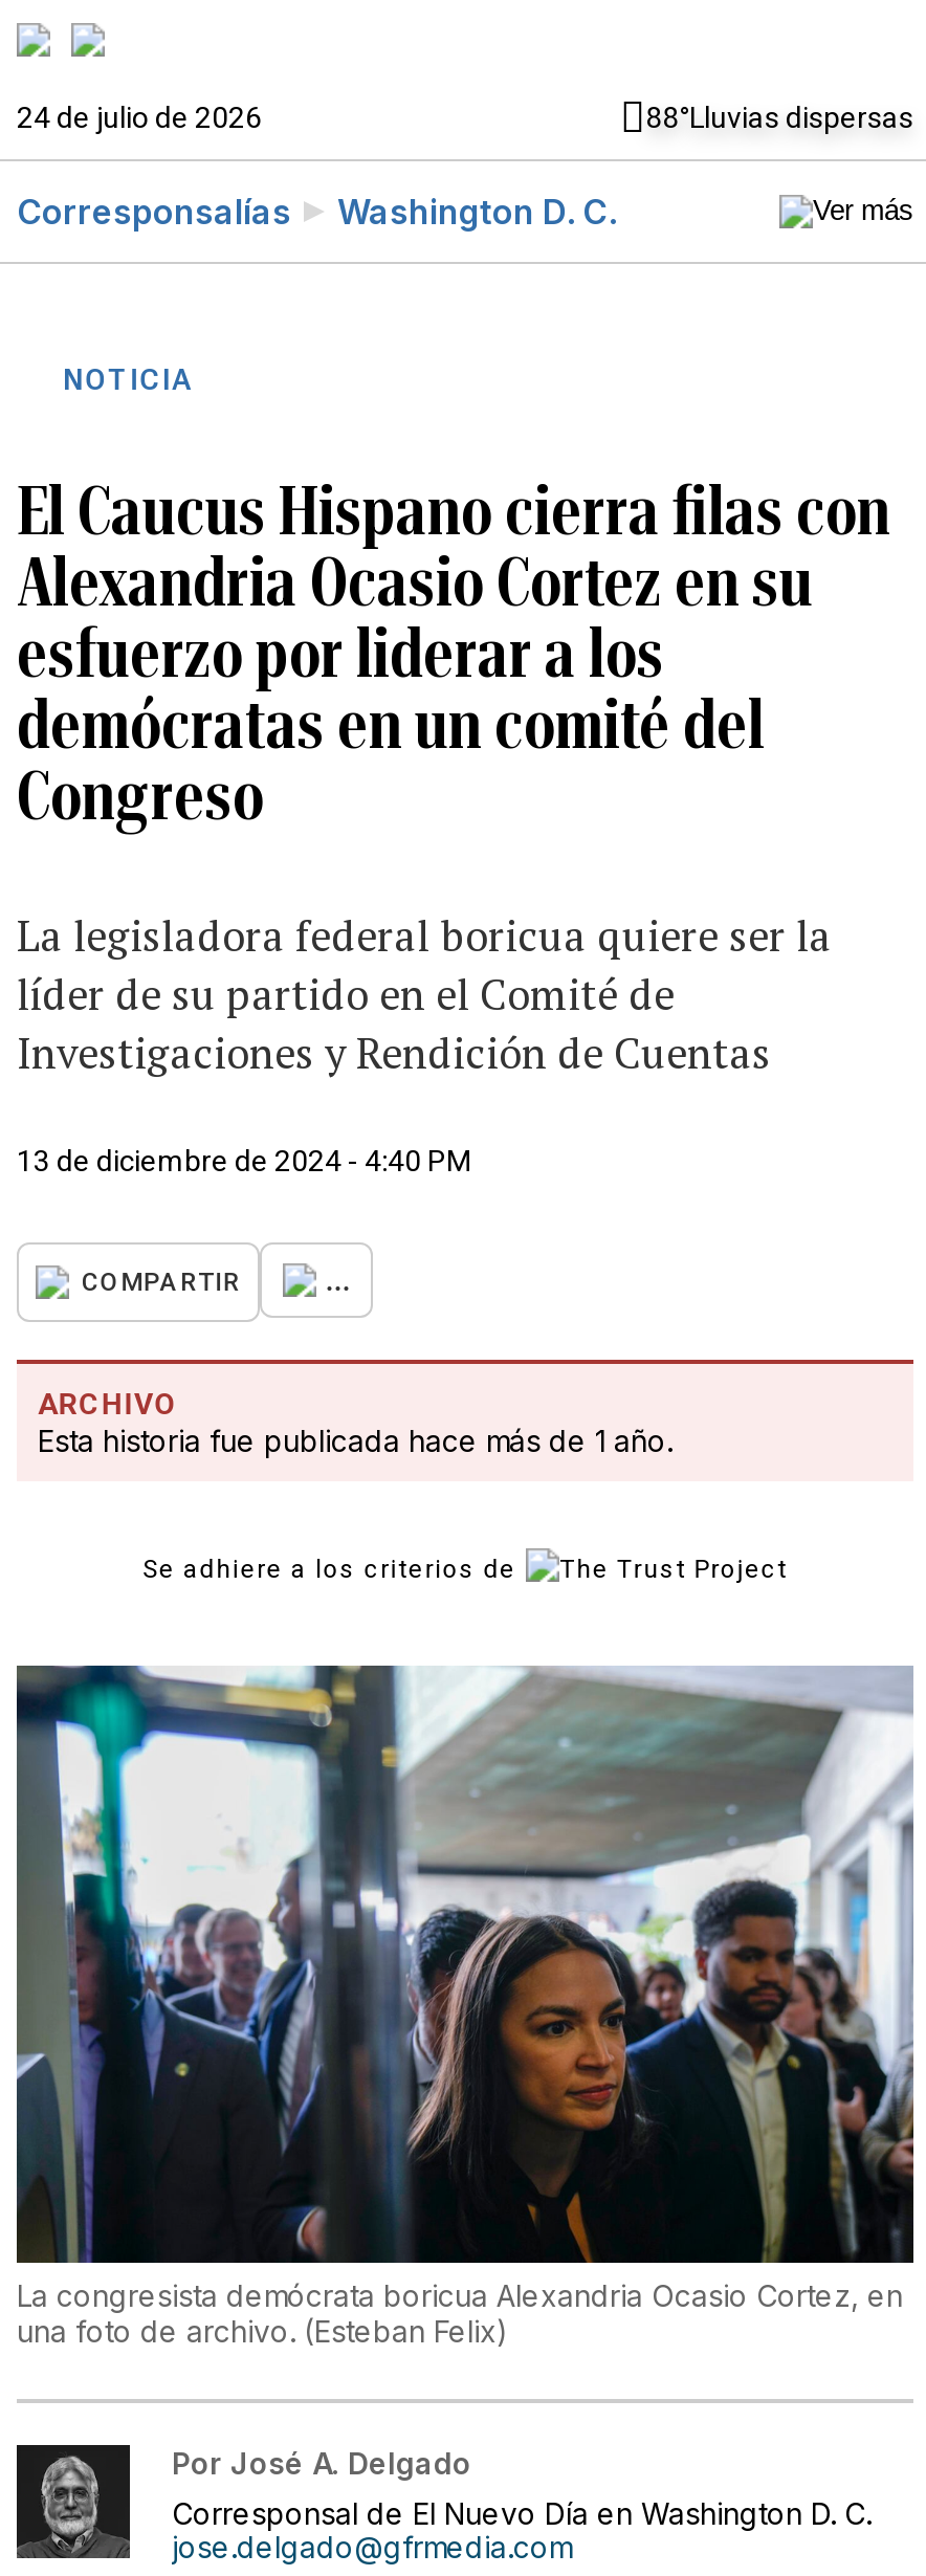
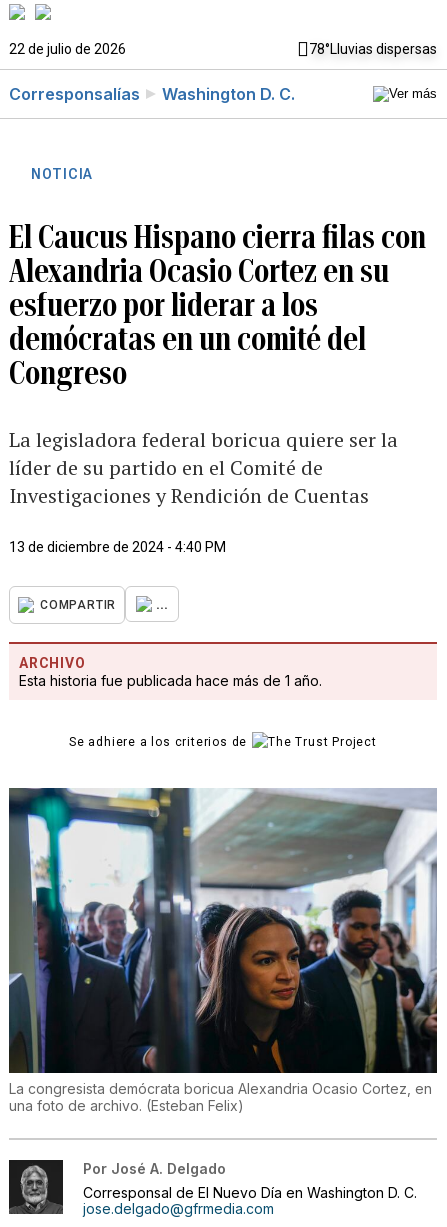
- 24 de julio de 2026
+ 22 de julio de 2026

- 88°Lluvias dispersas
+ 78°Lluvias dispersas
